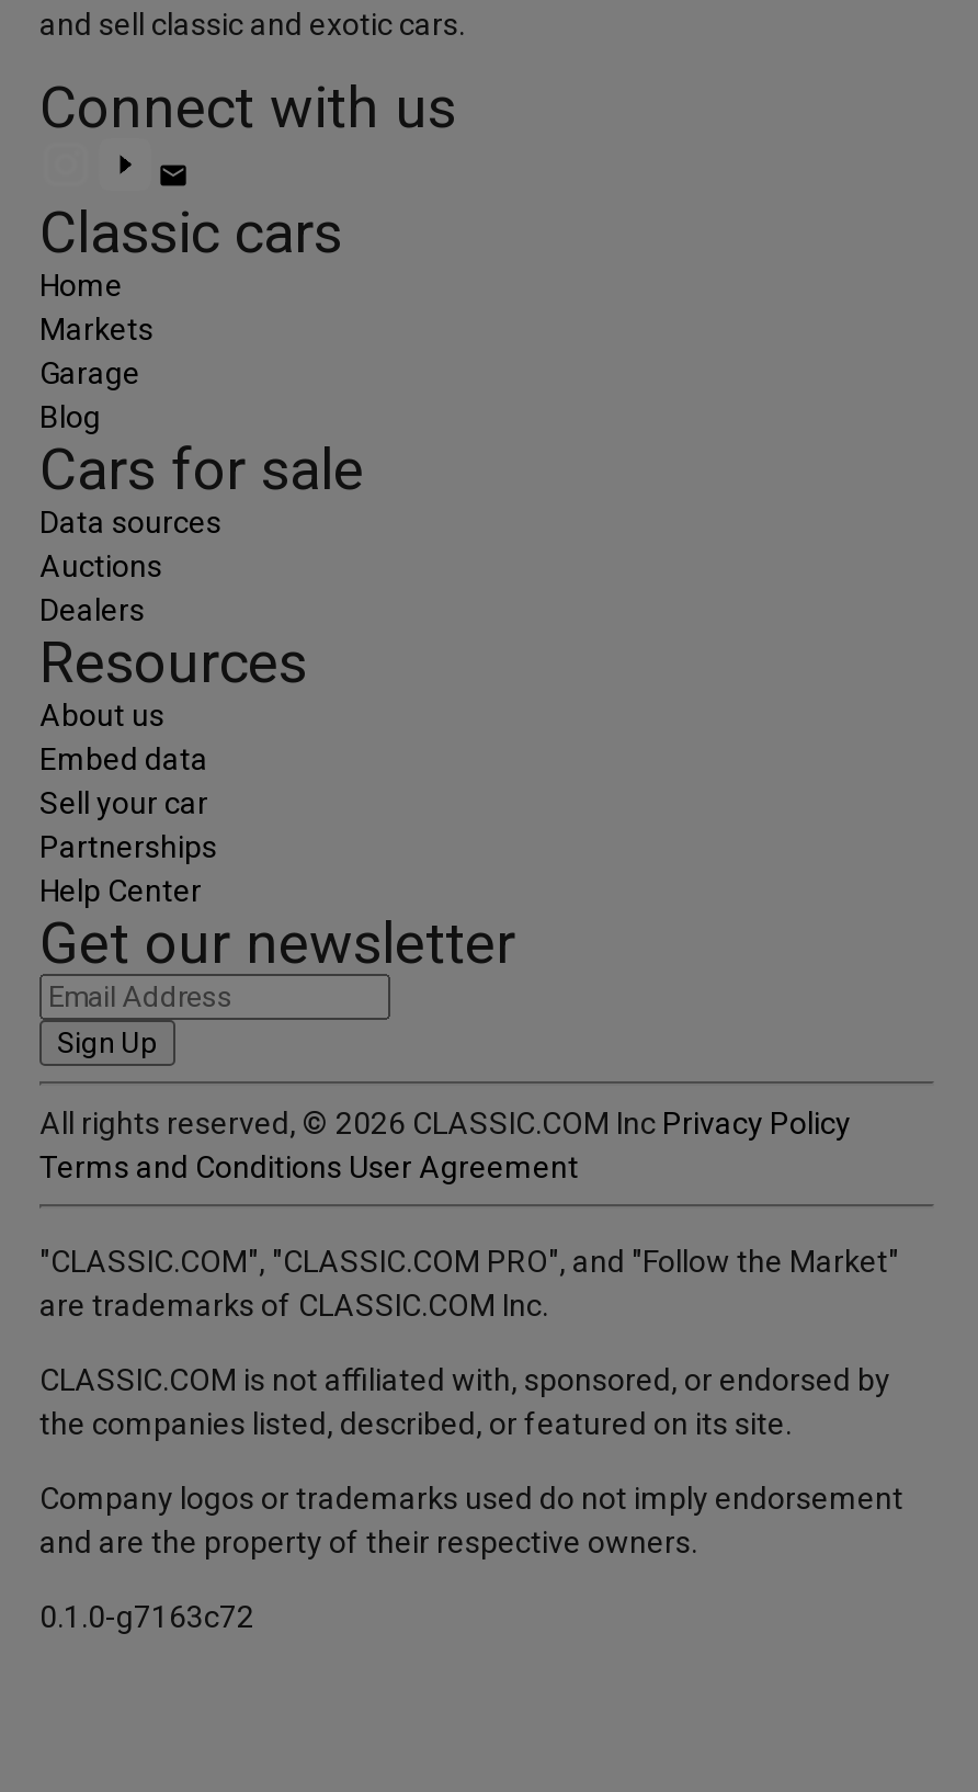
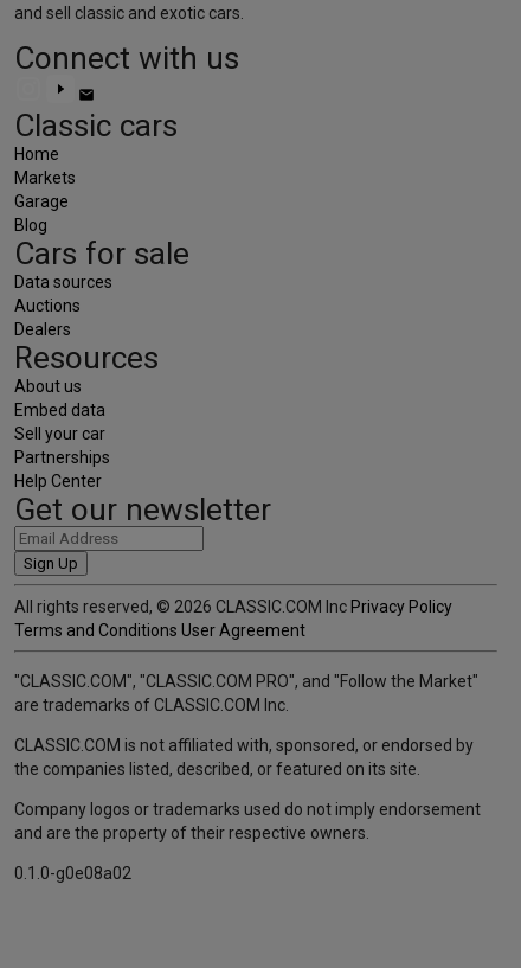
- 0.1.0-g7163c72
+ 0.1.0-g0e08a02
